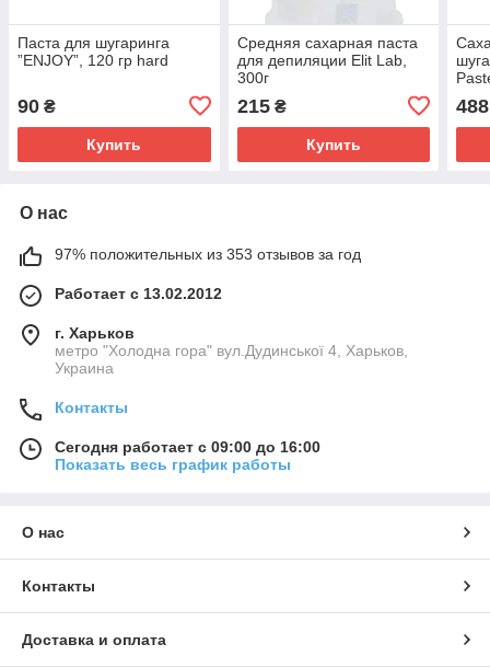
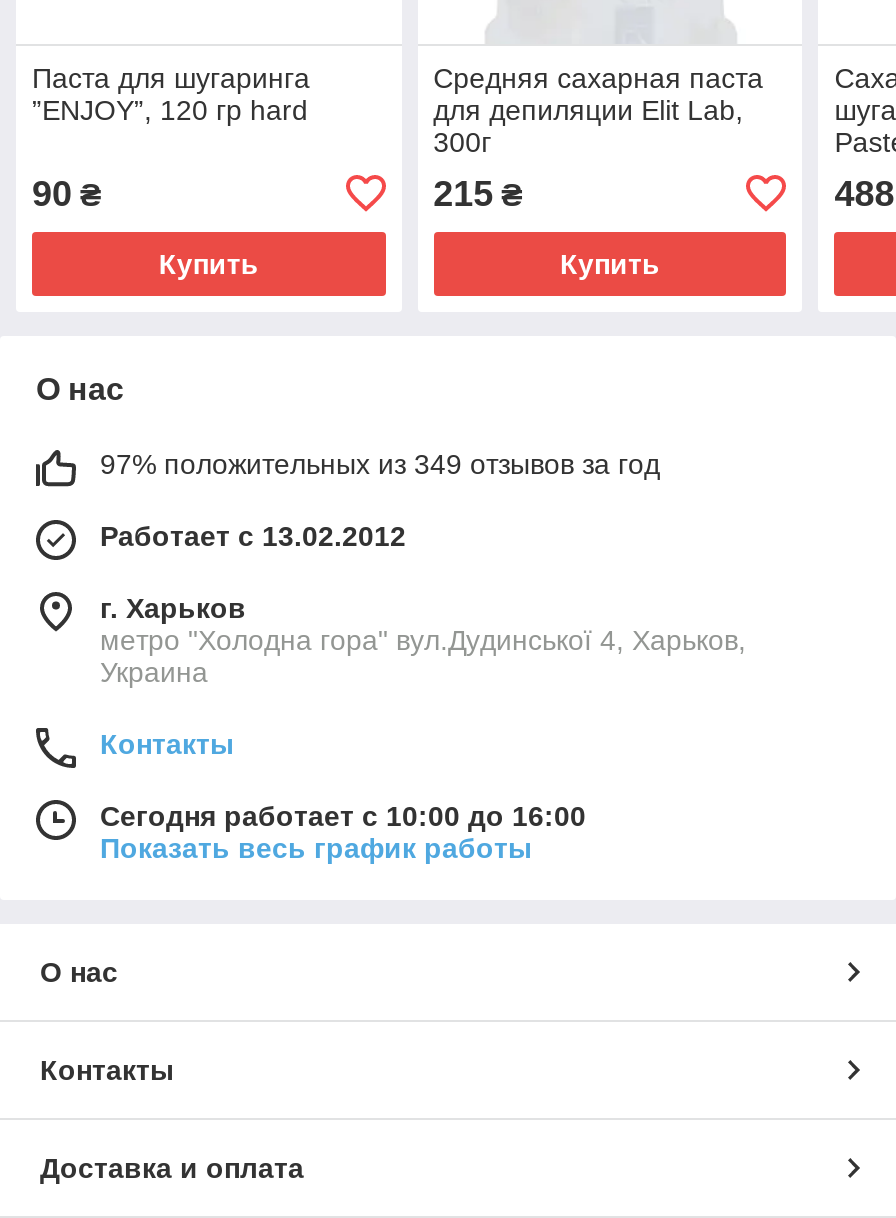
- 97% положительных из 353 отзывов за год
+ 97% положительных из 349 отзывов за год

- Сегодня работает с 09:00 до 16:00
+ Сегодня работает с 10:00 до 16:00
